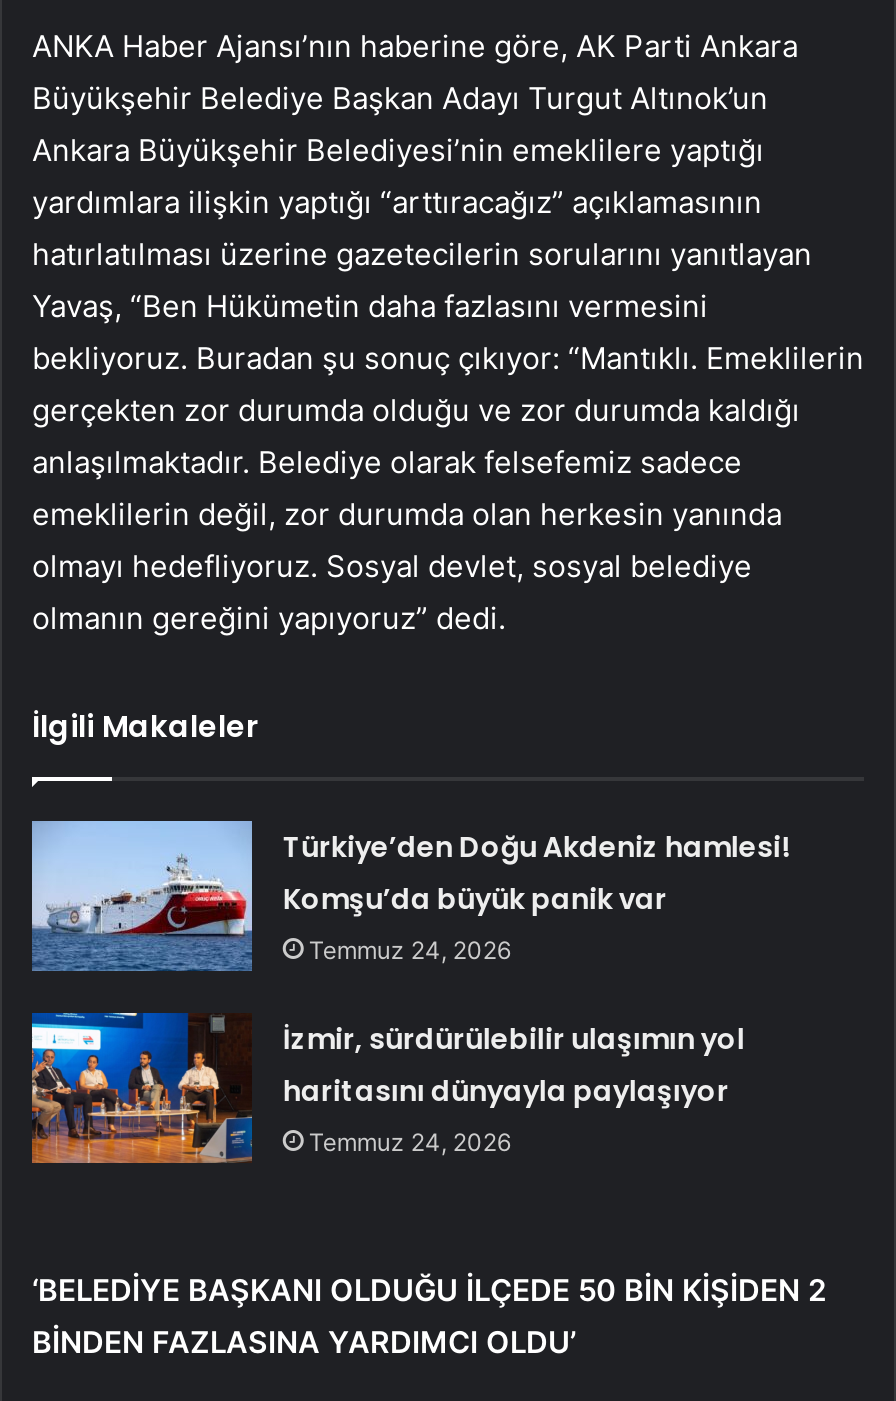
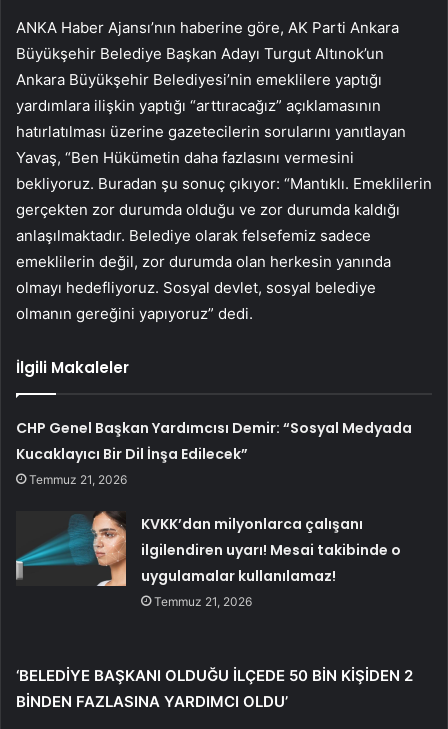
- Türkiye’den Doğu Akdeniz hamlesi!
- Komşu’da büyük panik var
- Temmuz 24, 2026
+ CHP Genel Başkan Yardımcısı Demir: “Sosyal Medyada
+ Kucaklayıcı Bir Dil İnşa Edilecek”
+ Temmuz 21, 2026

- [image]
- İzmir, sürdürülebilir ulaşımın yol
- haritasını dünyayla paylaşıyor
- Temmuz 24, 2026
+ [image]
+ KVKK’dan milyonlarca çalışanı
+ ilgilendiren uyarı! Mesai takibinde o
+ uygulamalar kullanılamaz!
+ Temmuz 21, 2026
